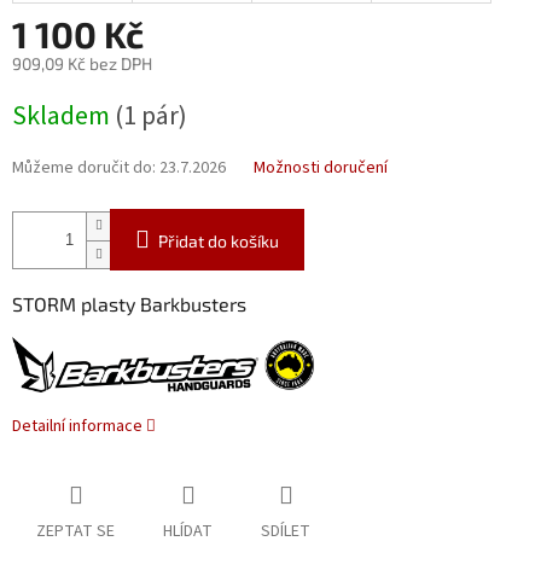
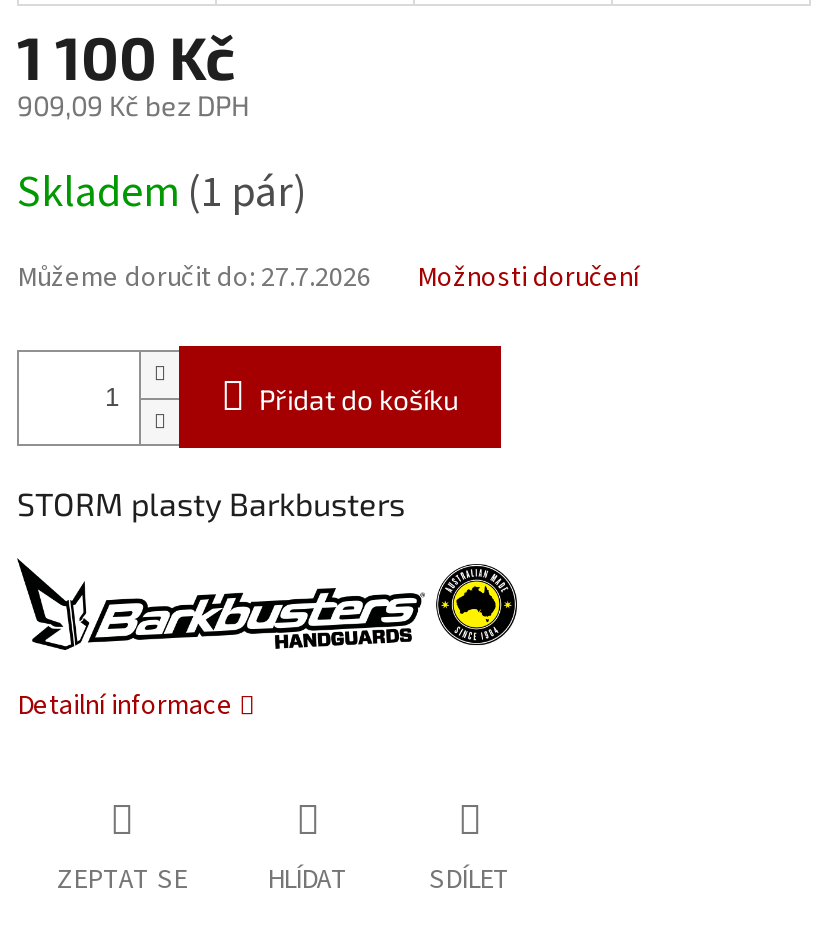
- Můžeme doručit do: 23.7.2026
+ Můžeme doručit do: 27.7.2026
